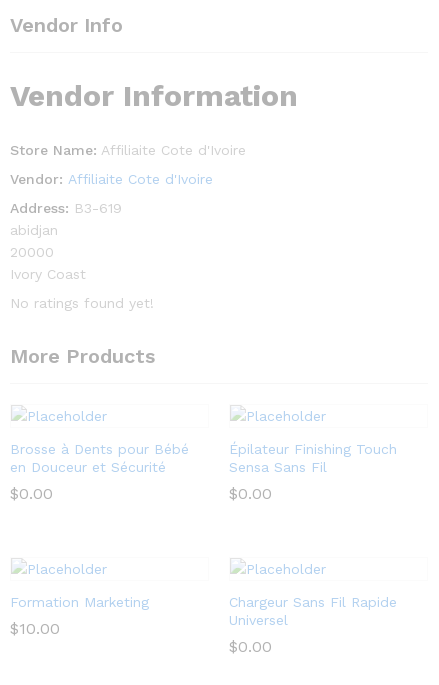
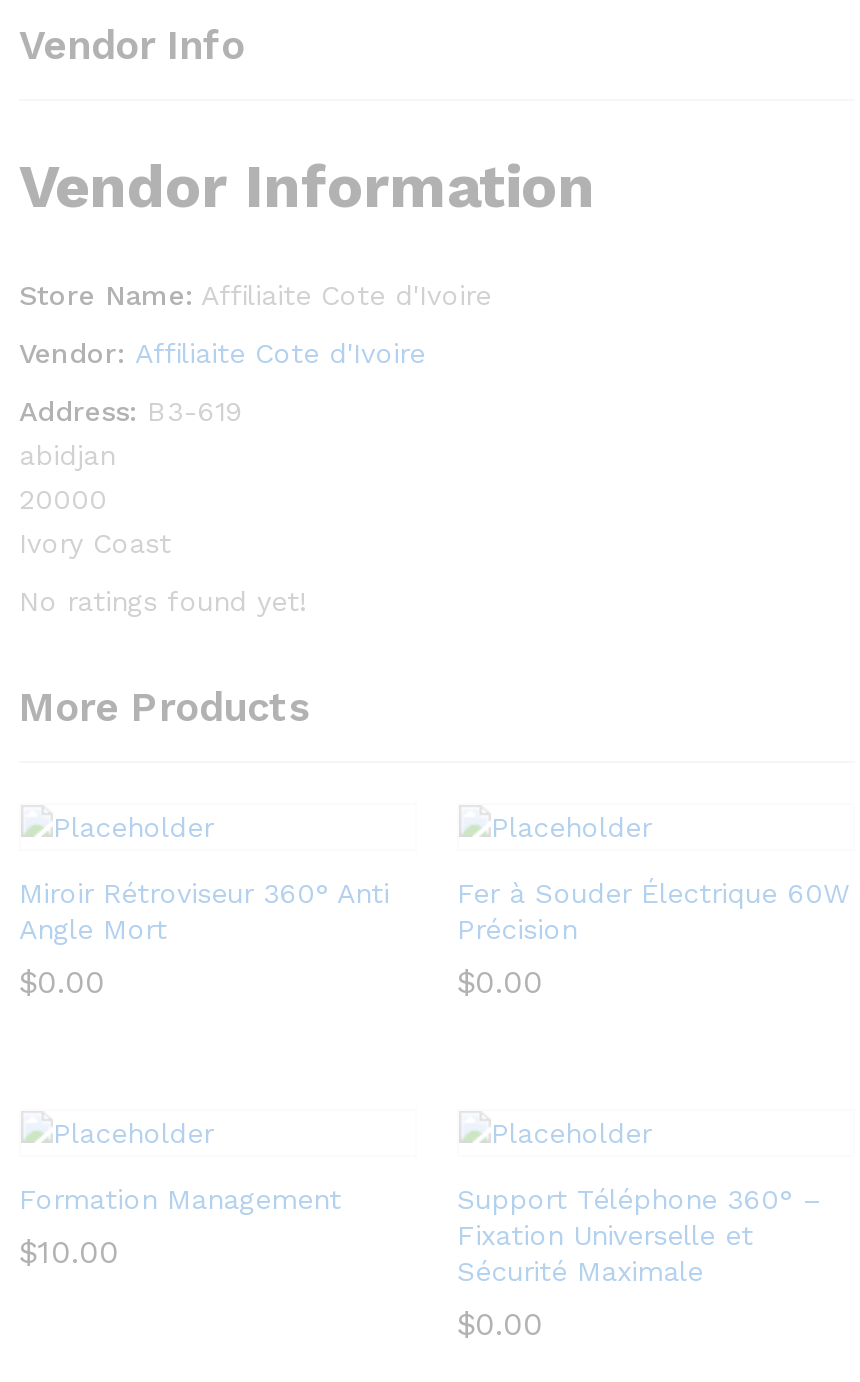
- Brosse à Dents pour Bébé
- en Douceur et Sécurité
+ Miroir Rétroviseur 360° Anti
+ Angle Mort

- Épilateur Finishing Touch
- Sensa Sans Fil
+ Fer à Souder Électrique 60W
+ Précision

- Formation Marketing
+ Formation Management

- Chargeur Sans Fil Rapide
- Universel
+ Support Téléphone 360° –
+ Fixation Universelle et
+ Sécurité Maximale
